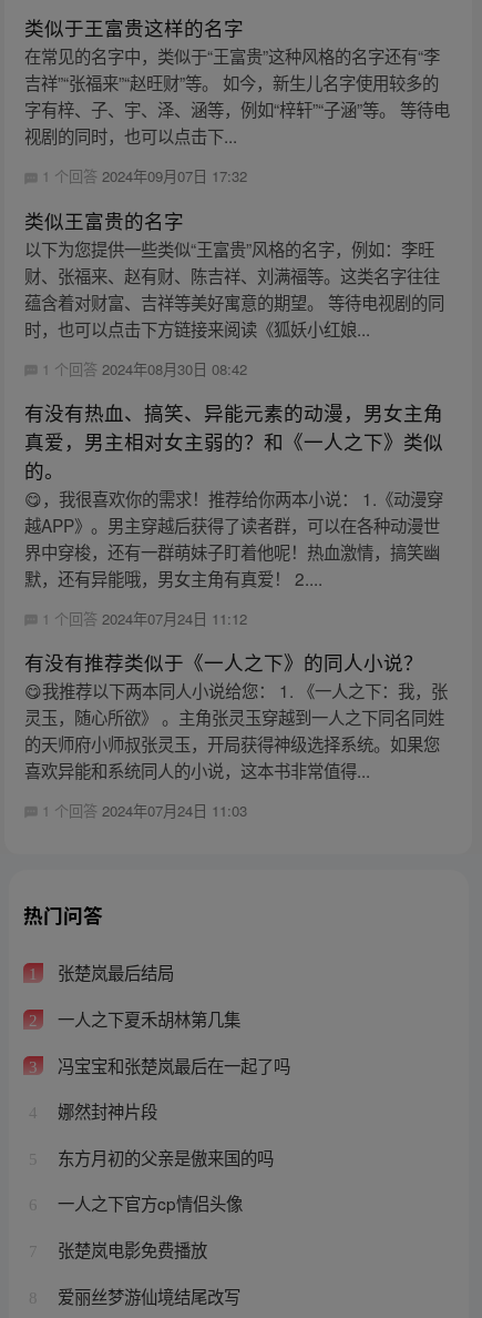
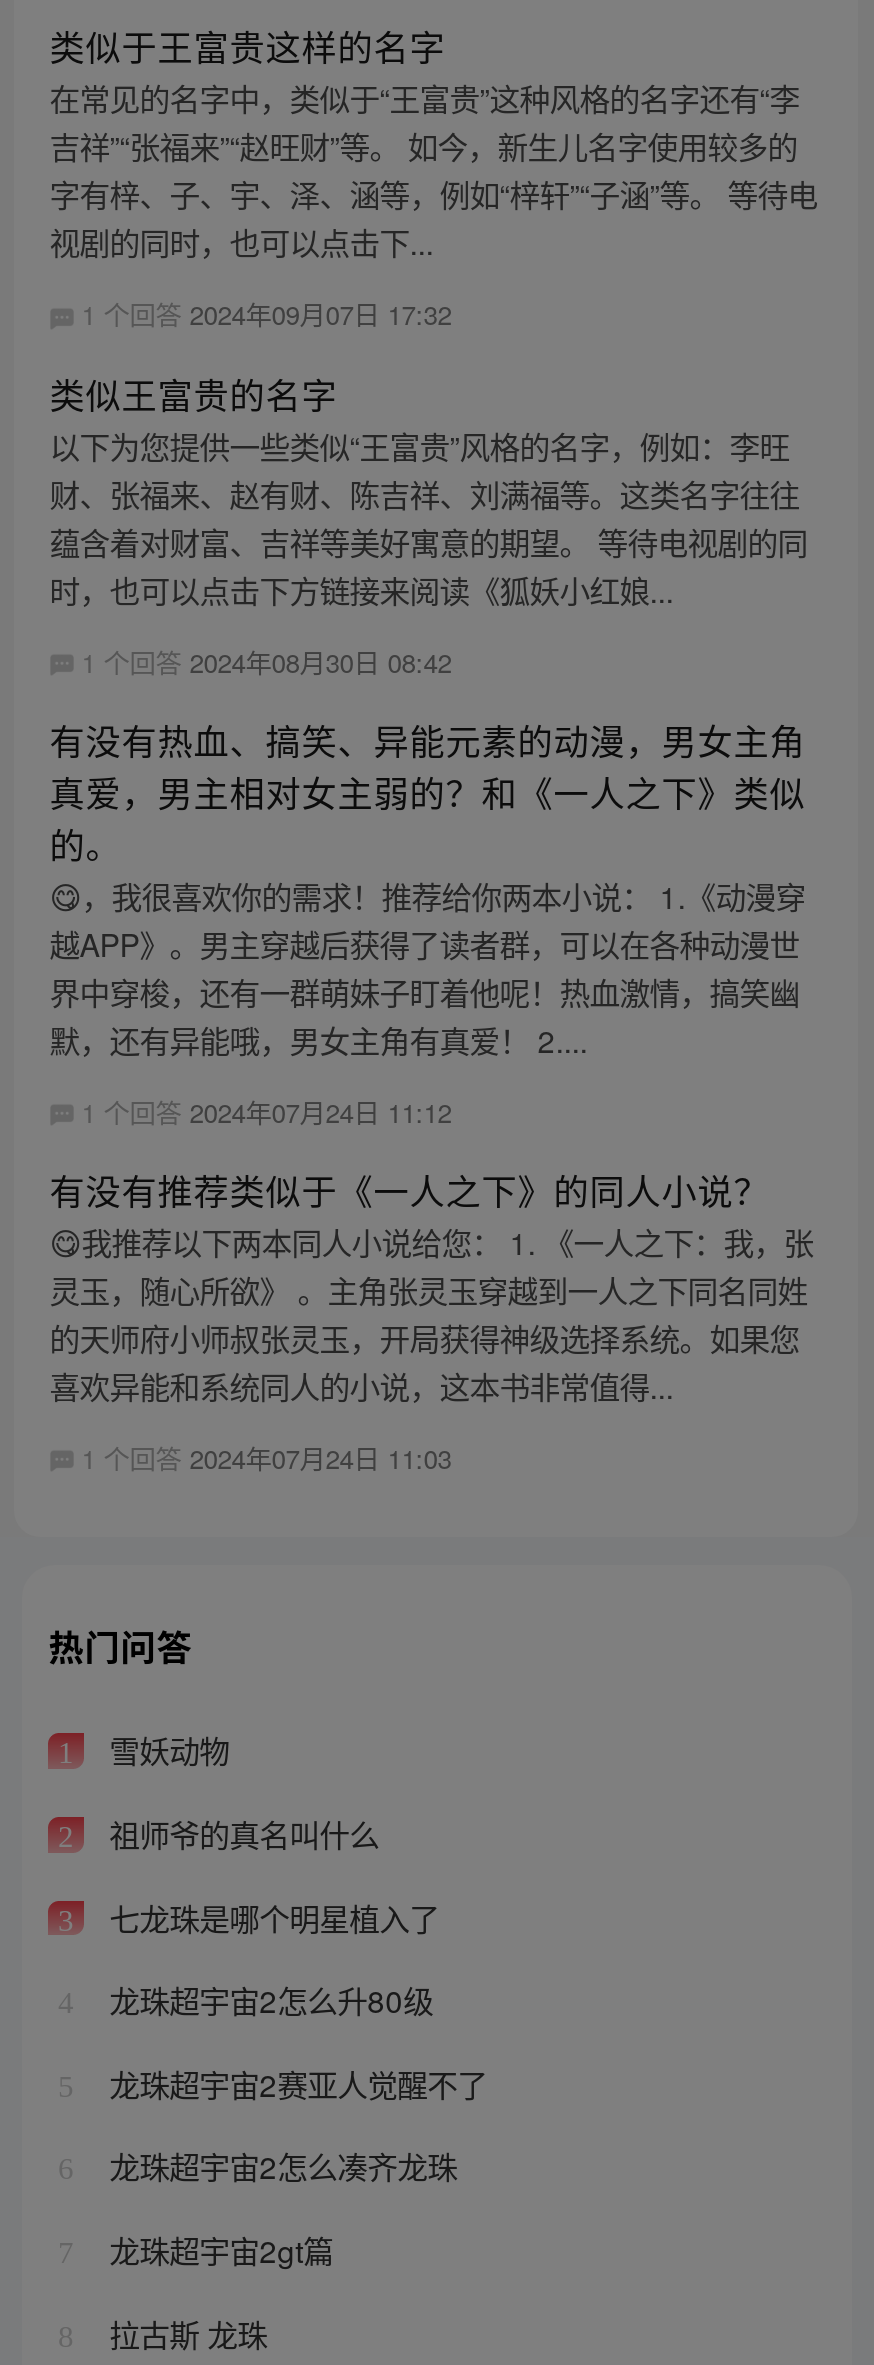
- 张楚岚最后结局
+ 雪妖动物

- 一人之下夏禾胡林第几集
+ 祖师爷的真名叫什么

- 冯宝宝和张楚岚最后在一起了吗
+ 七龙珠是哪个明星植入了

- 娜然封神片段
+ 龙珠超宇宙2怎么升80级

- 东方月初的父亲是傲来国的吗
+ 龙珠超宇宙2赛亚人觉醒不了

- 一人之下官方cp情侣头像
+ 龙珠超宇宙2怎么凑齐龙珠

- 张楚岚电影免费播放
+ 龙珠超宇宙2gt篇

- 爱丽丝梦游仙境结尾改写
+ 拉古斯 龙珠
